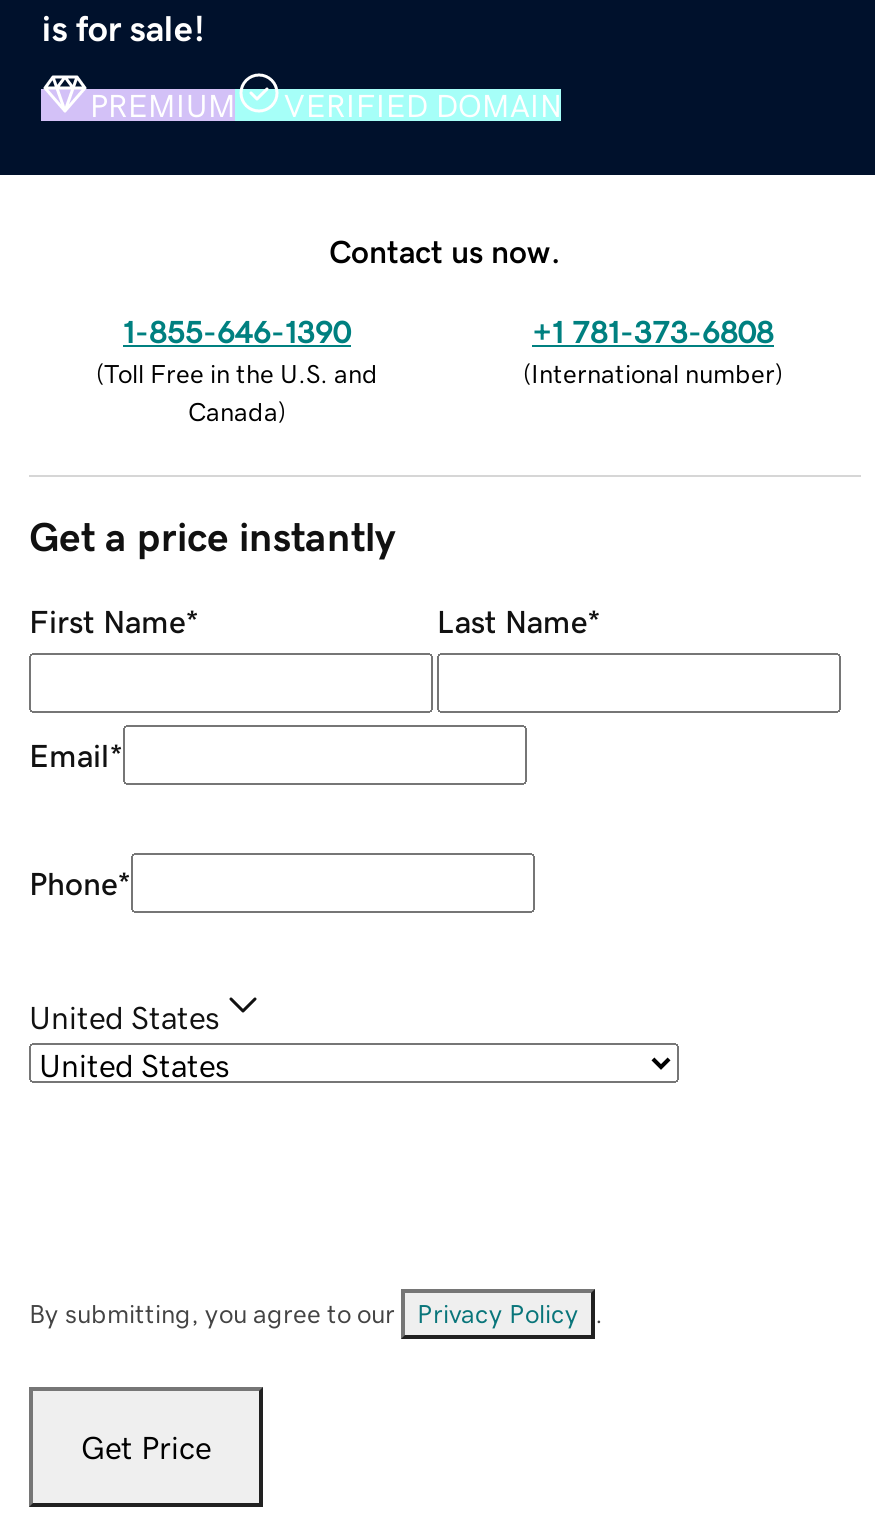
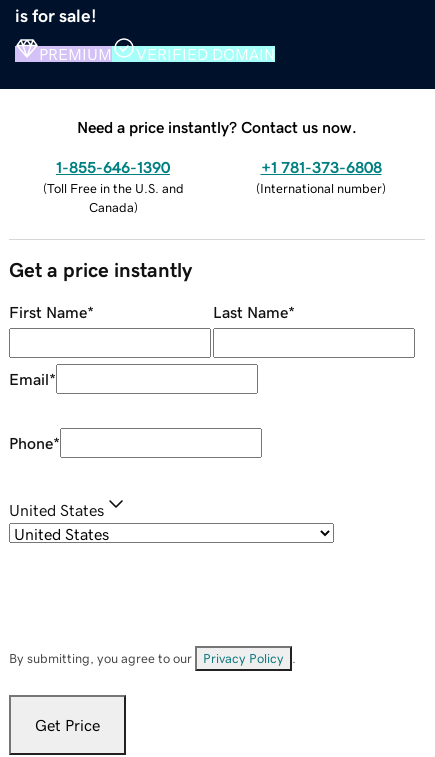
- Contact us now.
+ Need a price instantly? Contact us now.
